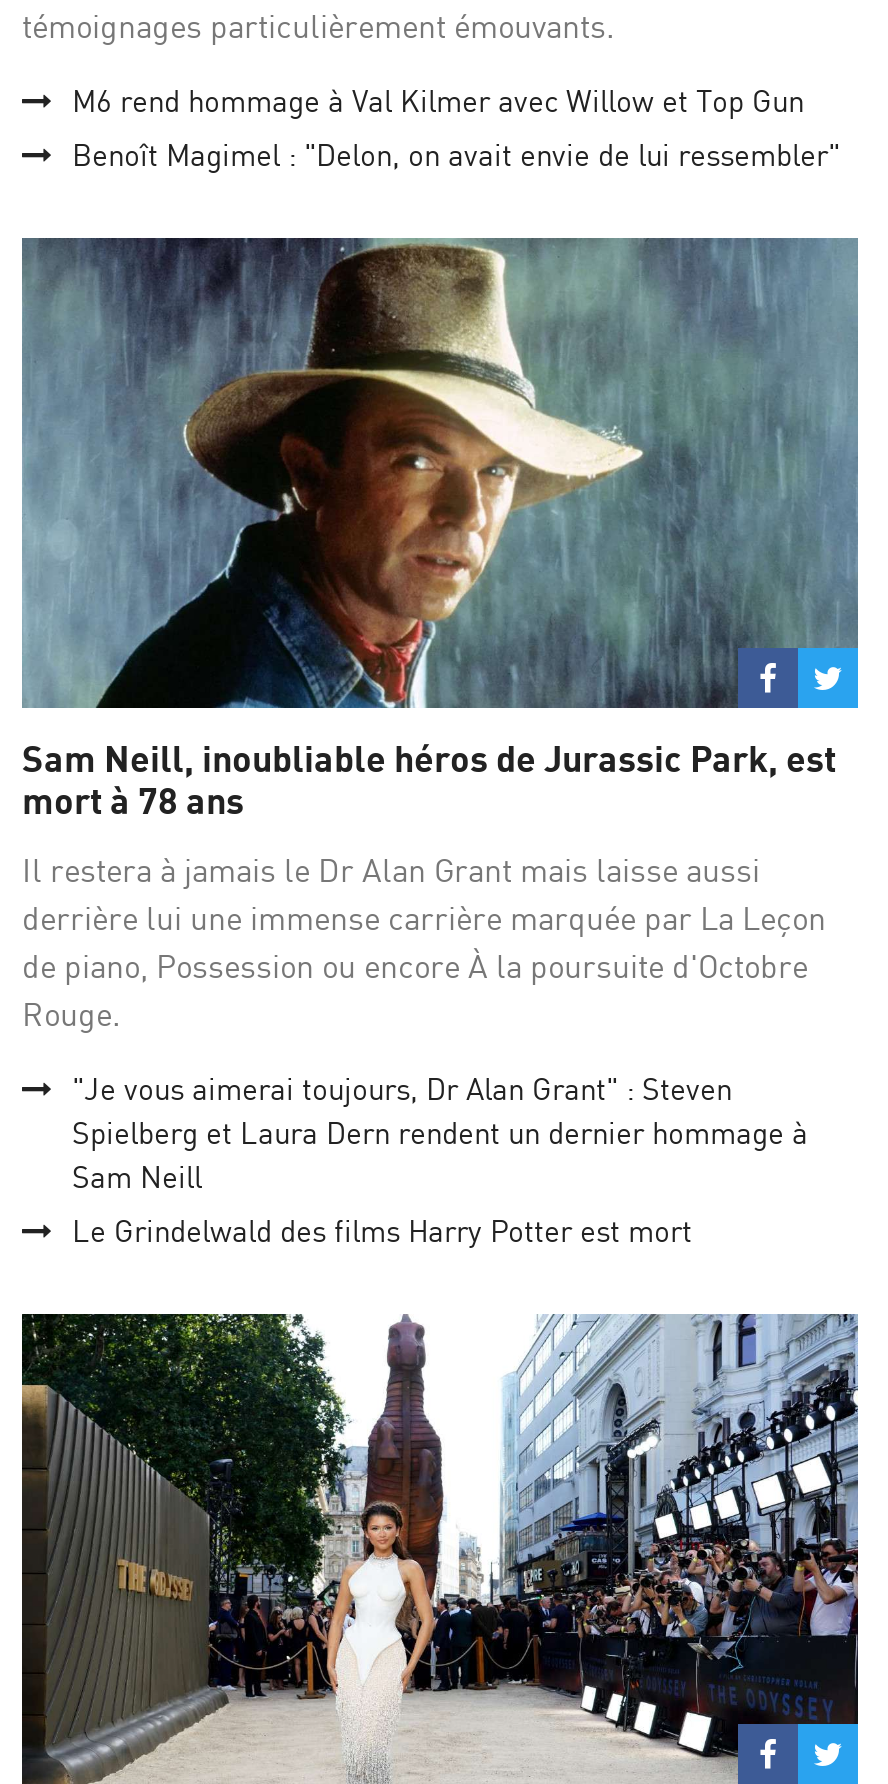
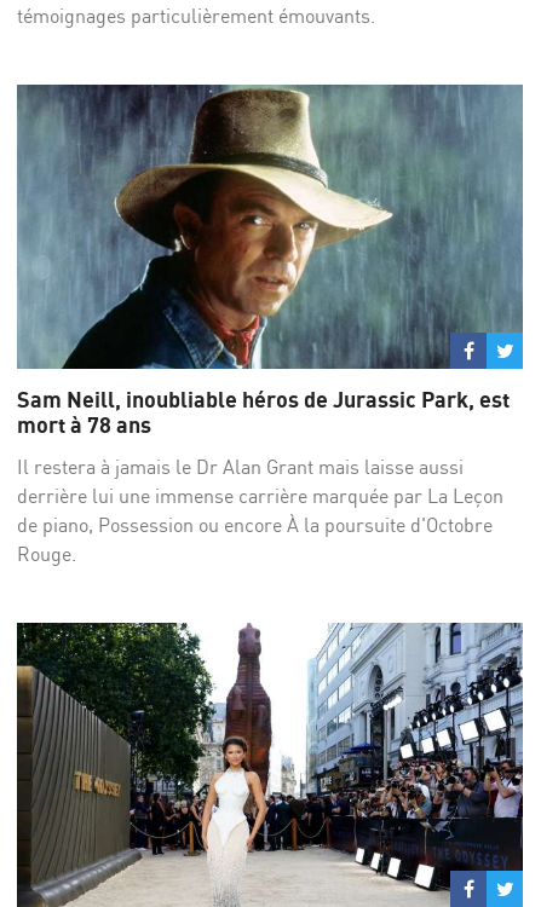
- M6 rend hommage à Val Kilmer avec Willow et Top Gun
- Benoît Magimel : "Delon, on avait envie de lui ressembler"

- "Je vous aimerai toujours, Dr Alan Grant" : Steven
- Spielberg et Laura Dern rendent un dernier hommage à
- Sam Neill
- Le Grindelwald des films Harry Potter est mort
